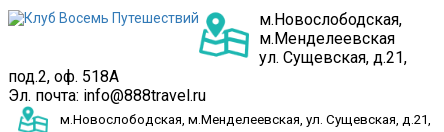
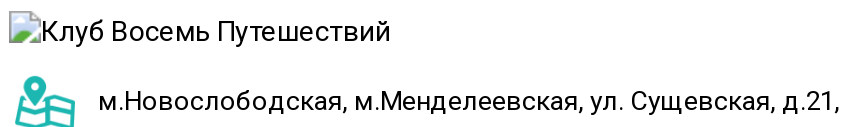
- [image]
- м.Новослободская,
- м.Менделеевская
- ул. Сущевская, д.21,
- под.2, оф. 518А
- Эл. почта: info@888travel.ru
